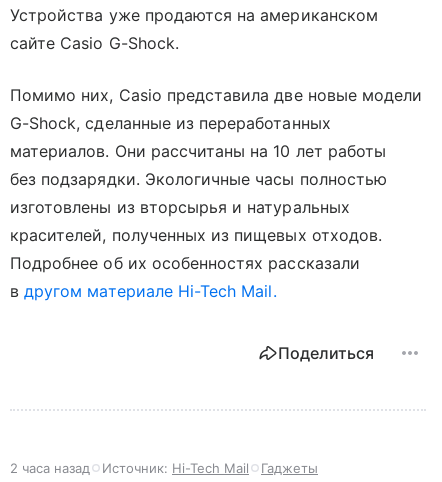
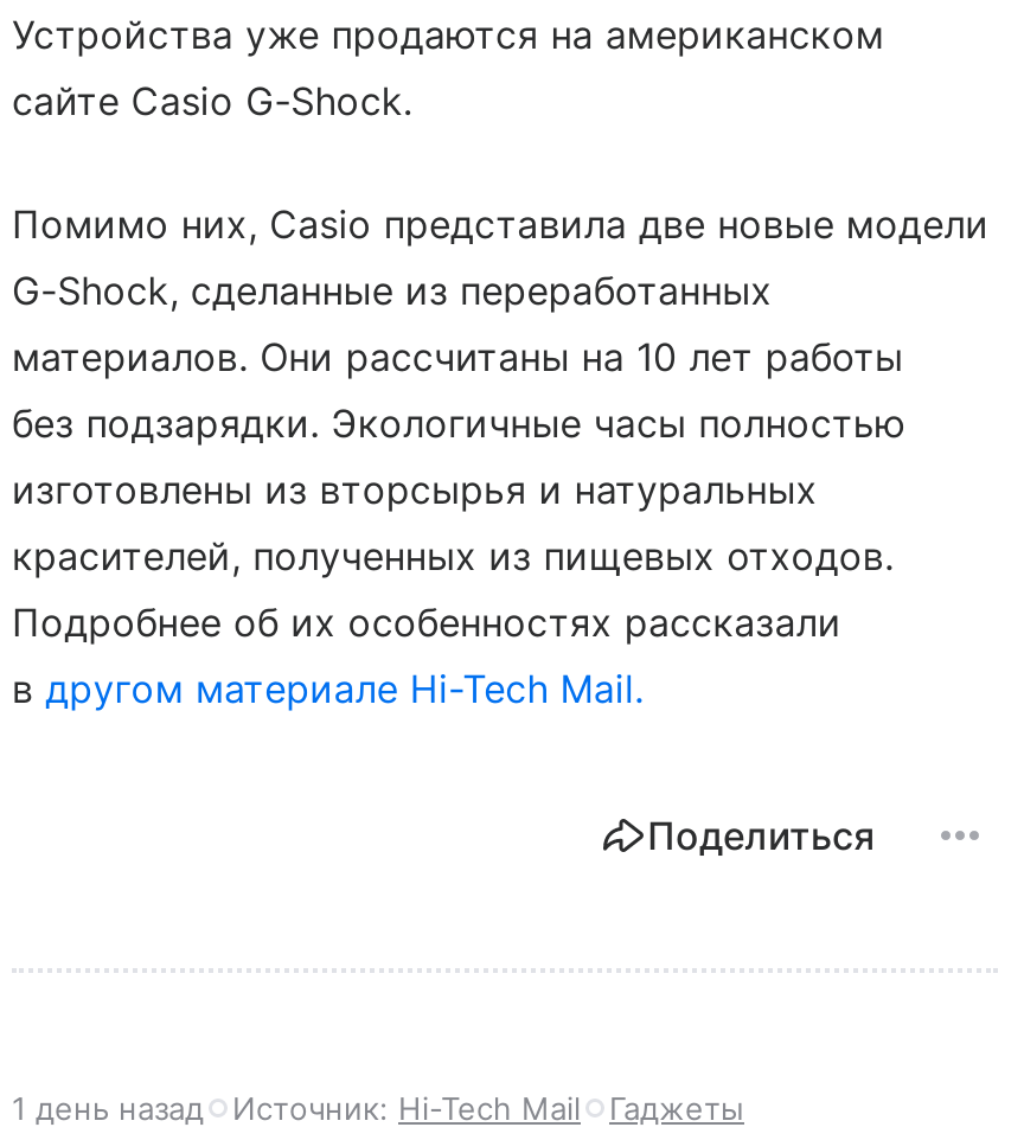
- 2 часа назад Источник: Hi-Tech Mail Гаджеты
+ 1 день назад Источник: Hi-Tech Mail Гаджеты
